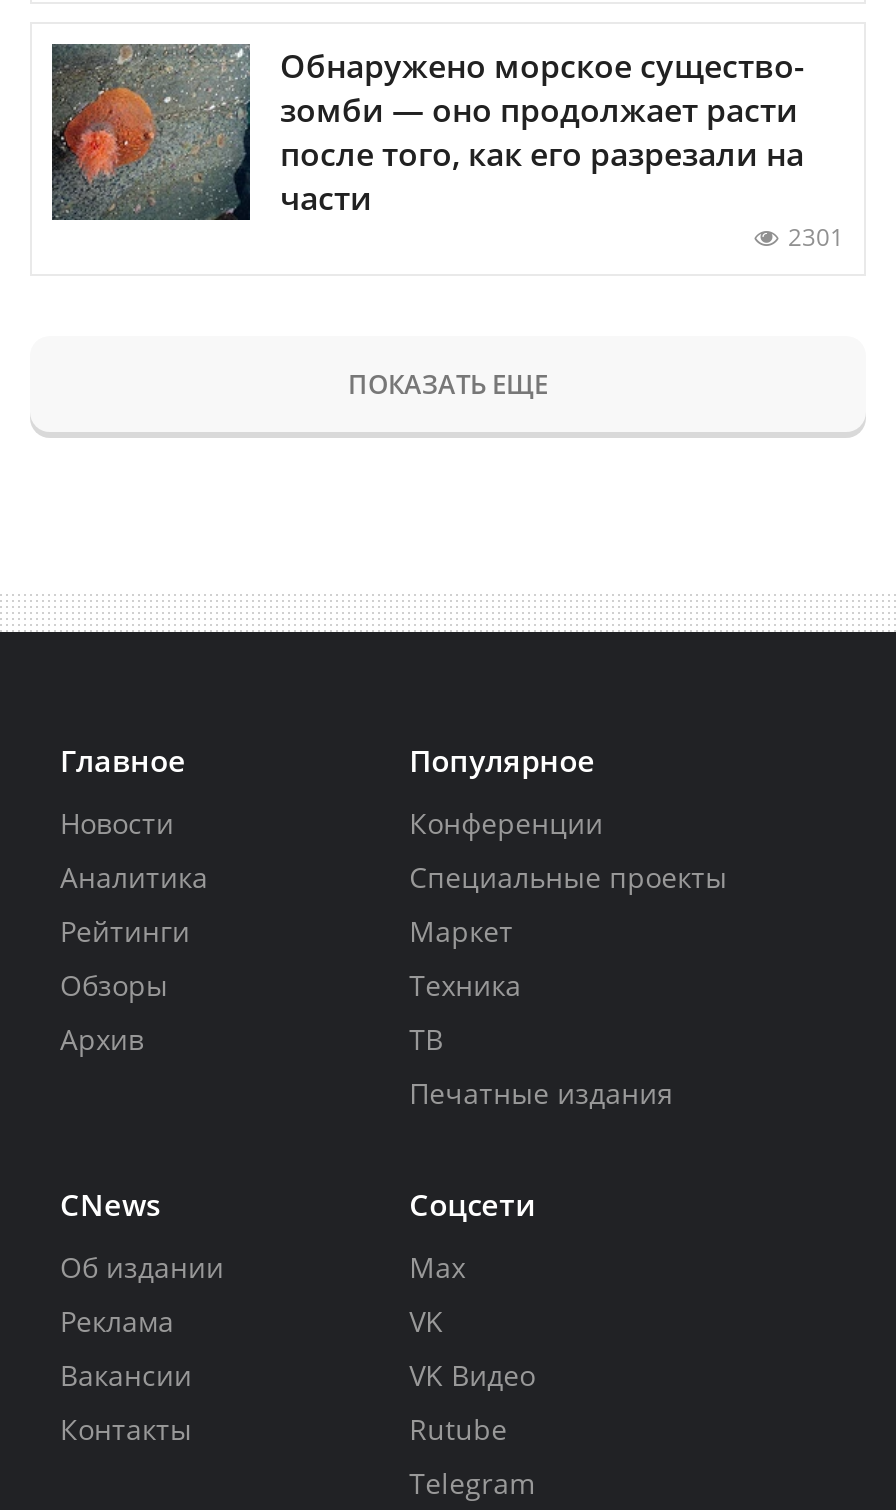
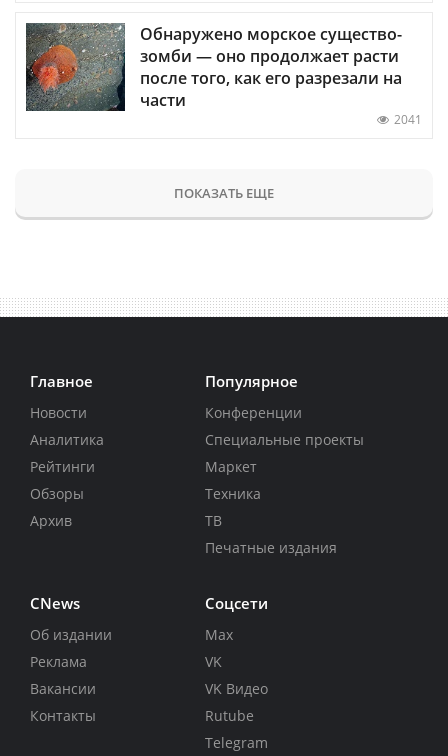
- 2301
+ 2041
